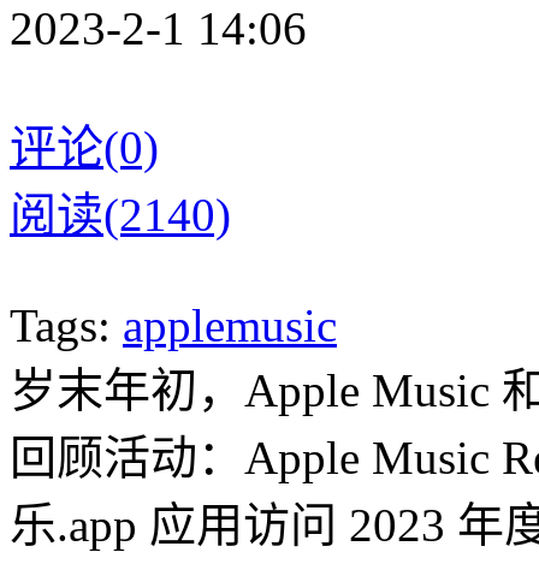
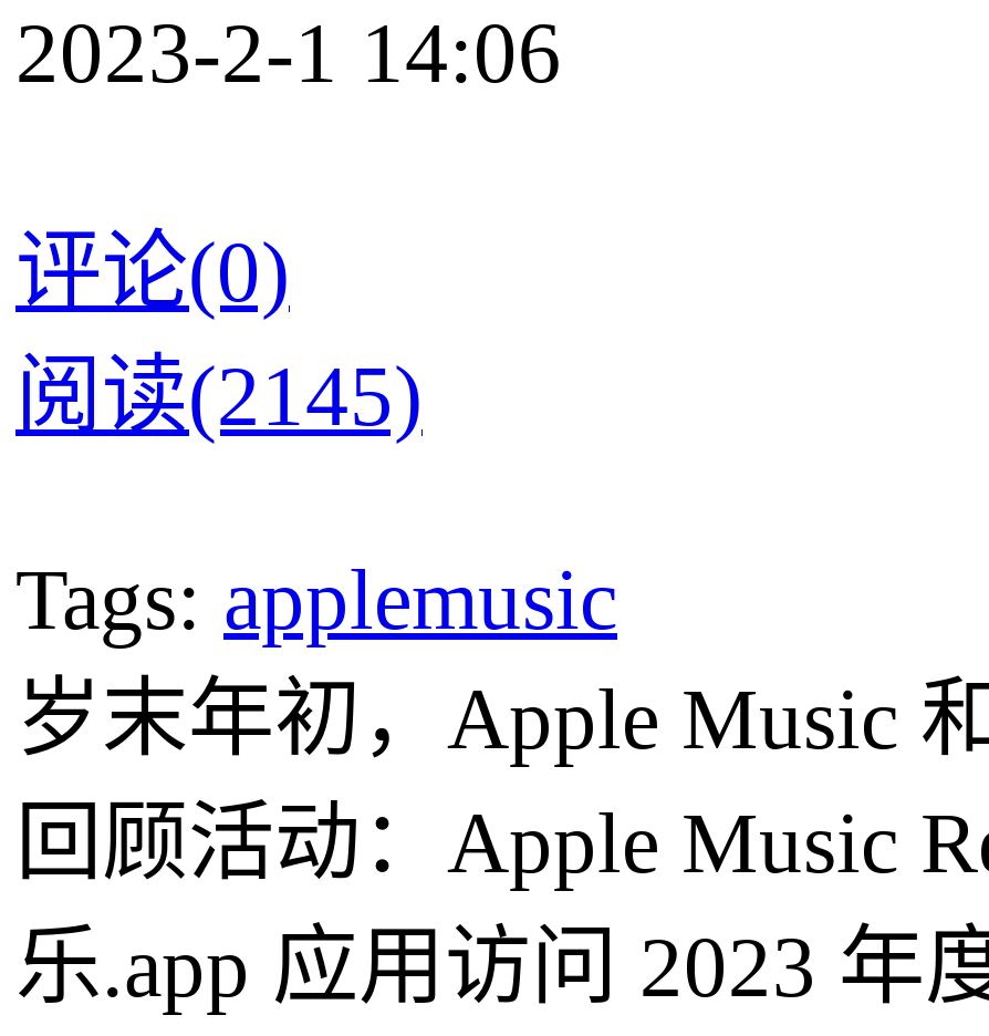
- 阅读(2140)
+ 阅读(2145)
